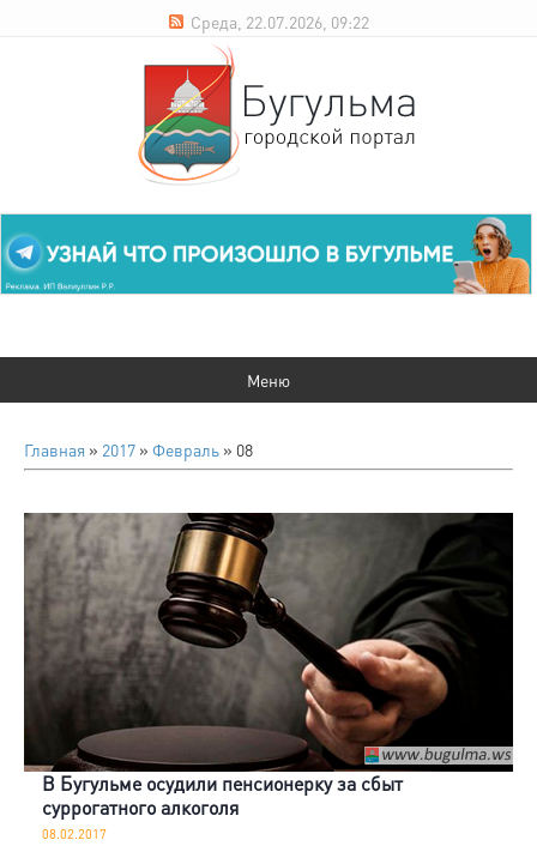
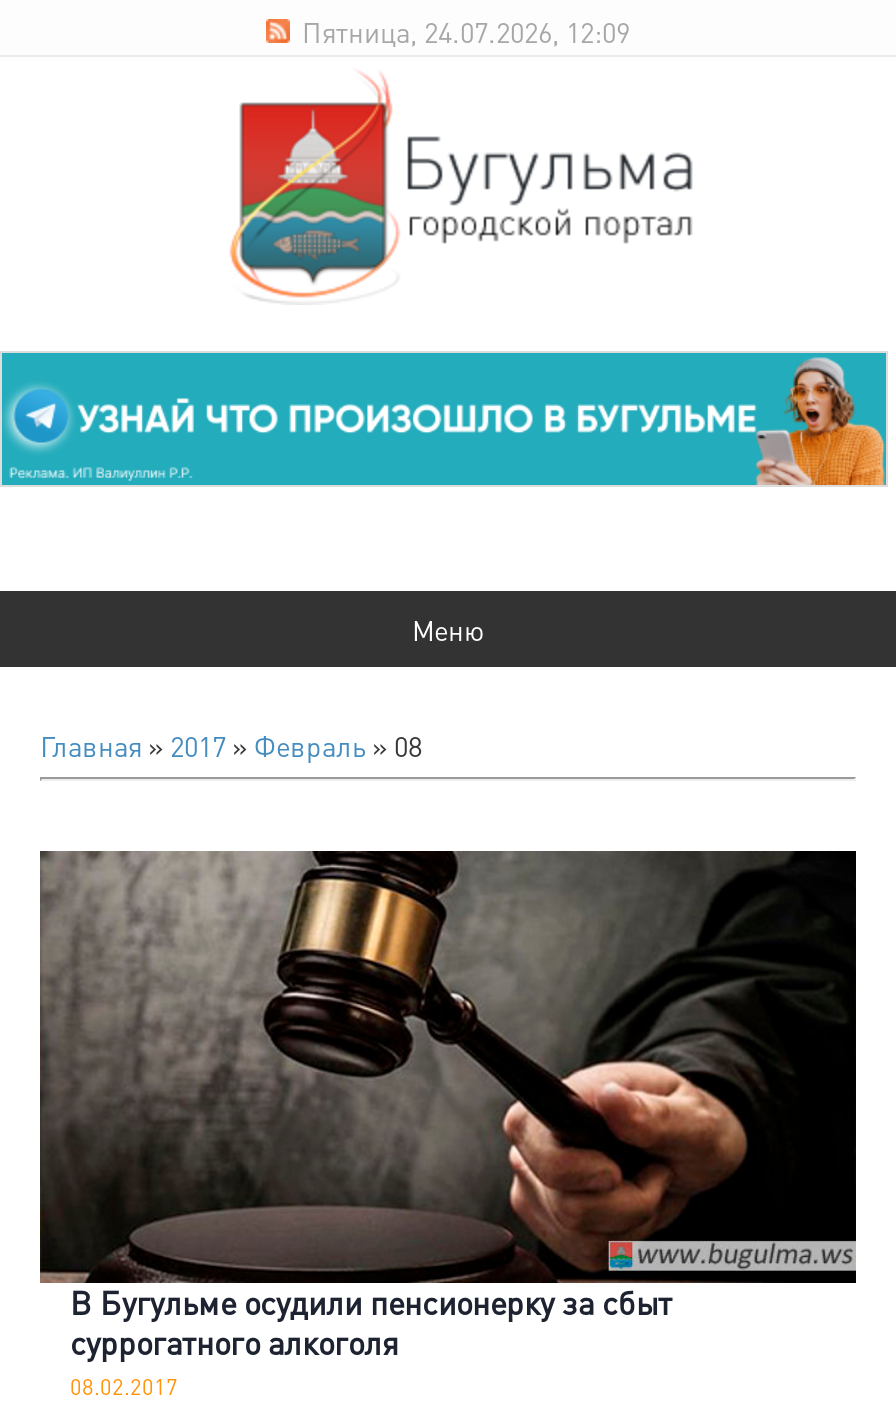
- Среда, 22.07.2026, 09:22
+ Пятница, 24.07.2026, 12:09
